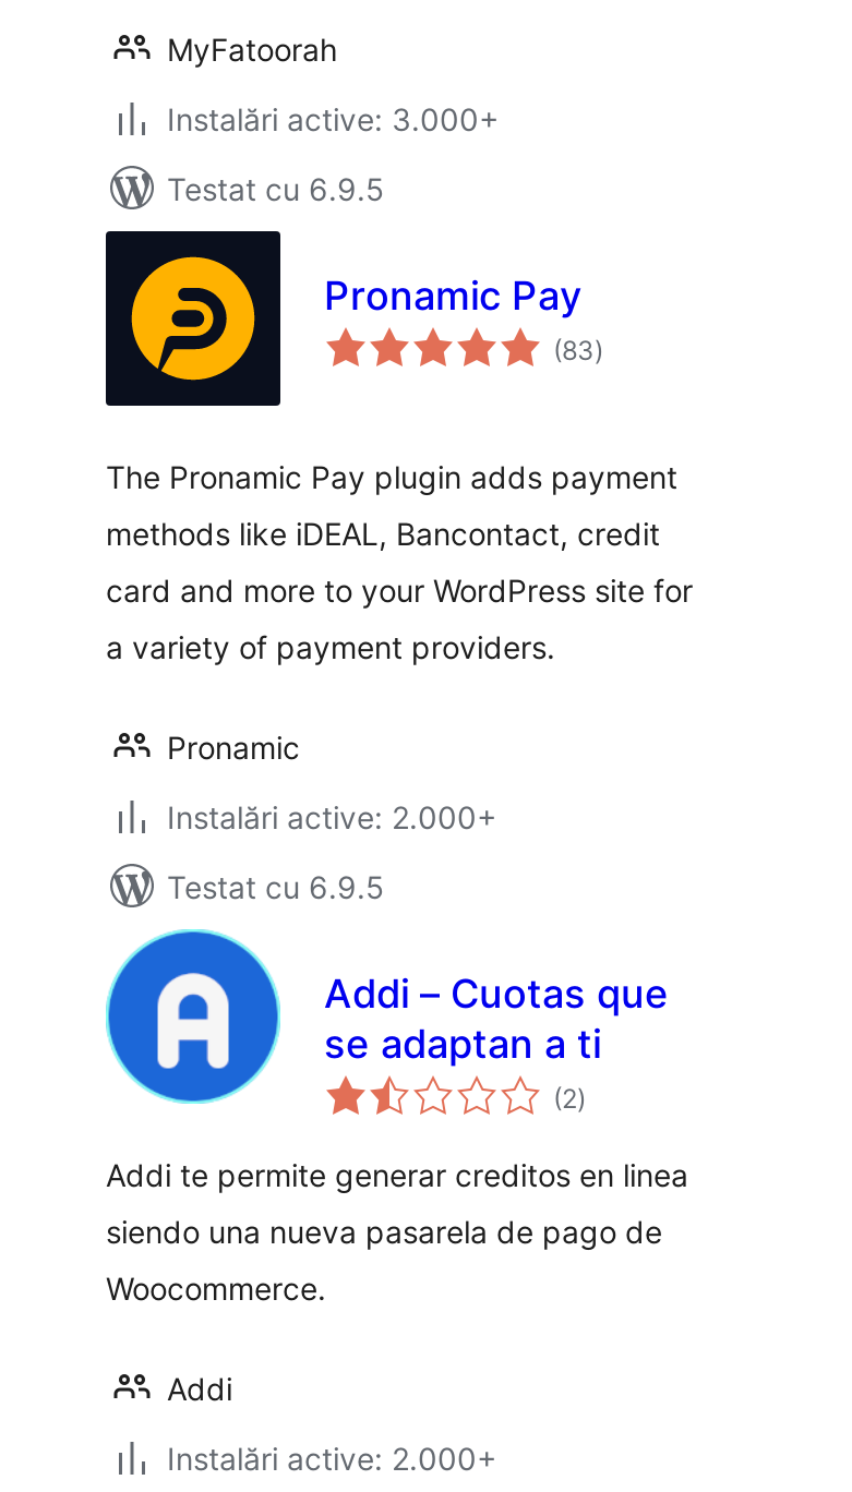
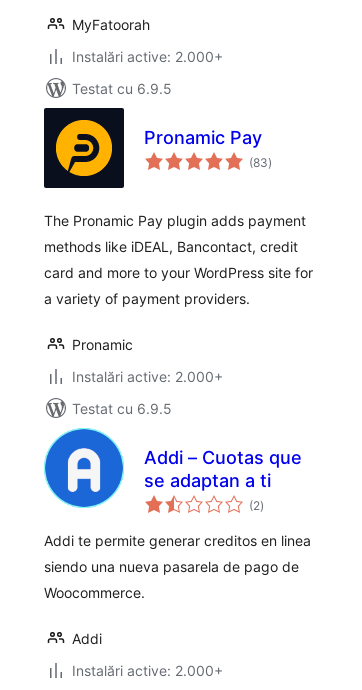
- Instalări active: 3.000+
+ Instalări active: 2.000+
